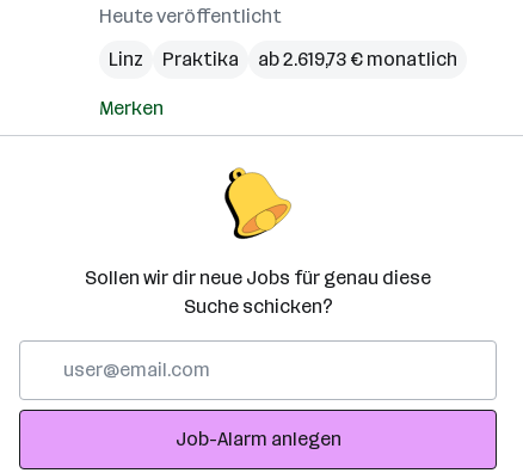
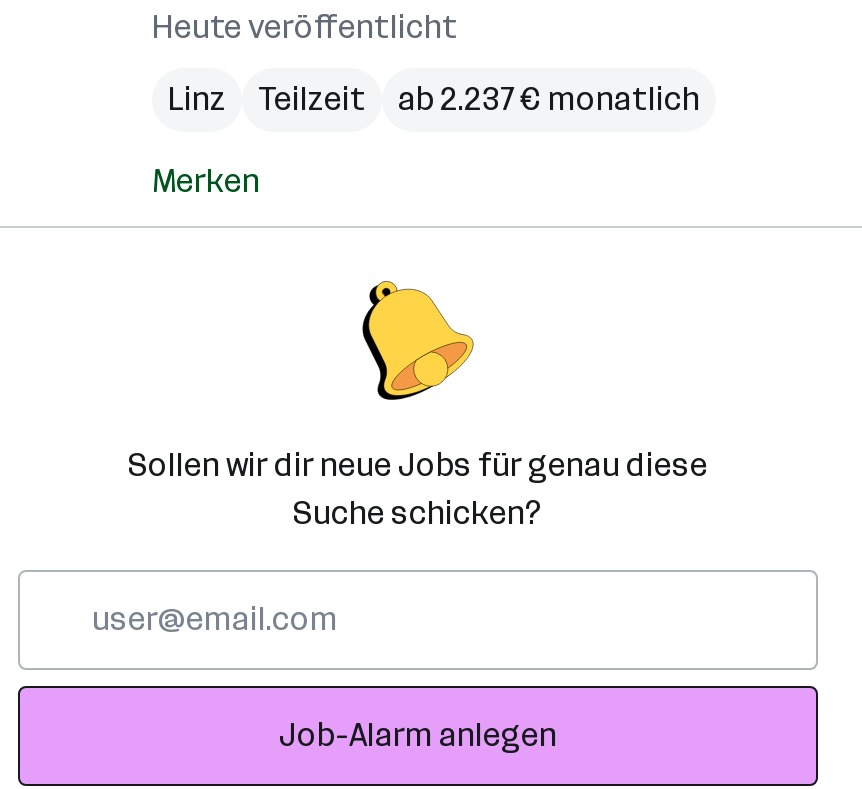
- Praktika
- ab 2.619,73 € monatlich
+ Teilzeit
+ ab 2.237 € monatlich
